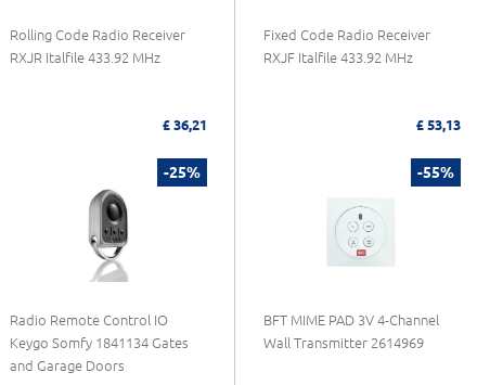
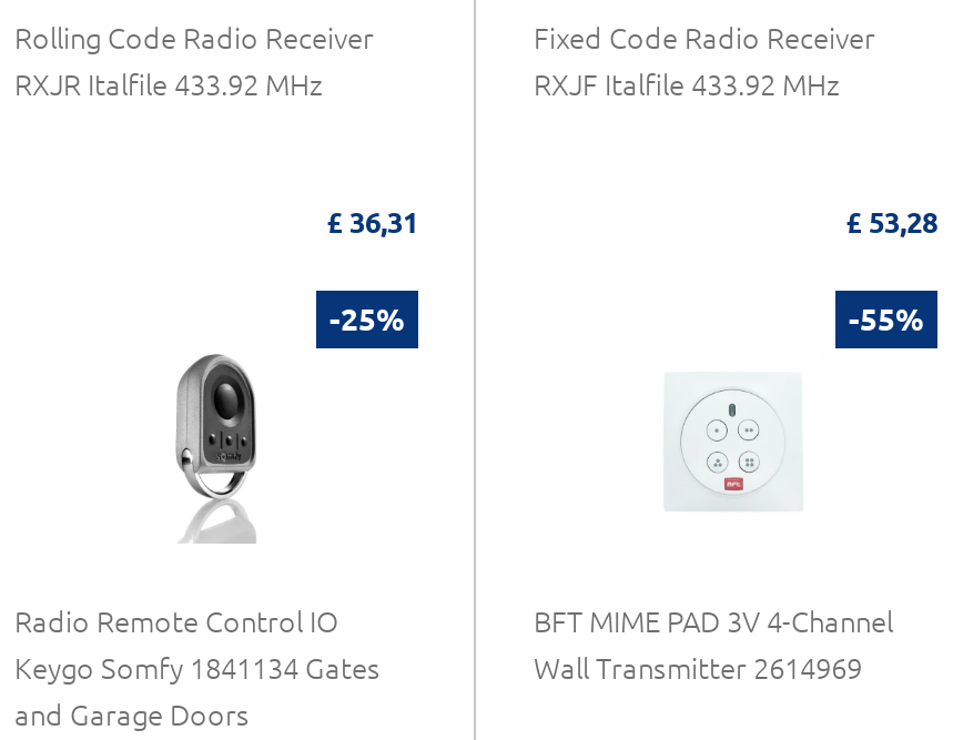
- £ 36,21
+ £ 36,31

- £ 53,13
+ £ 53,28
